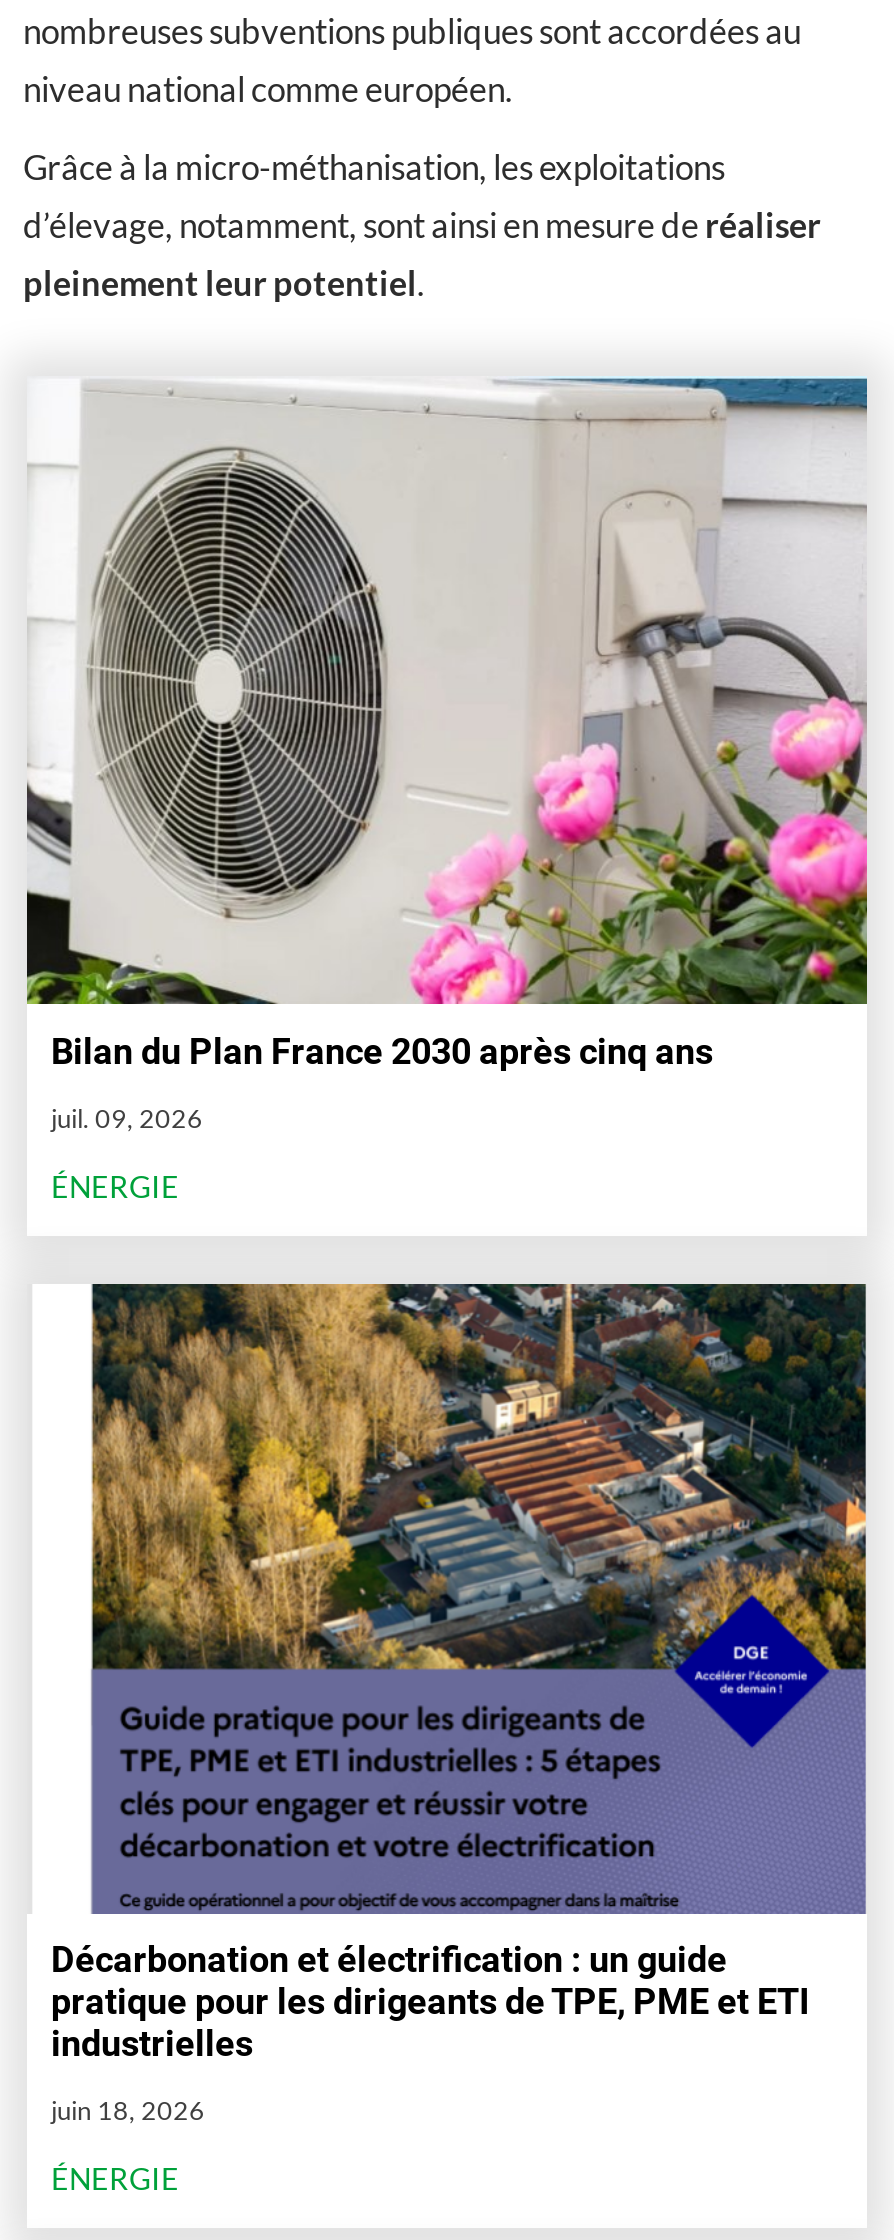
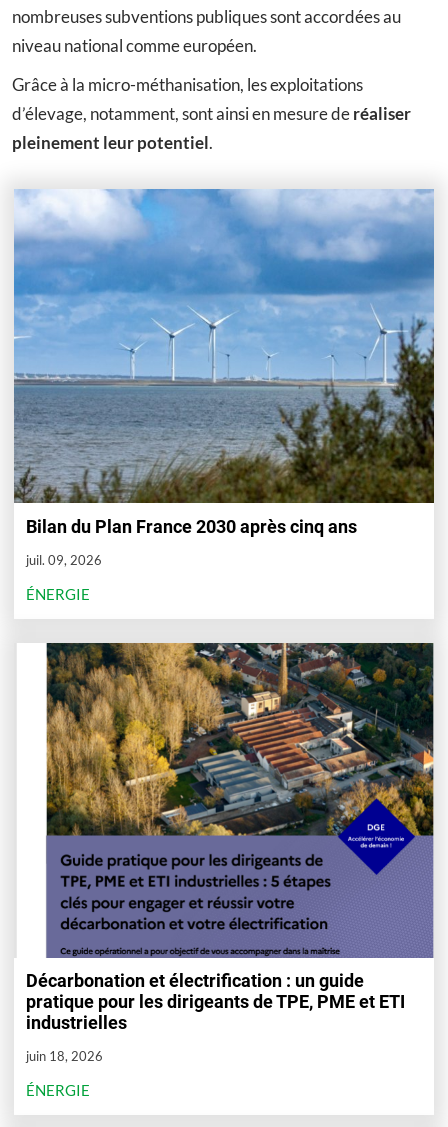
- [image]
+ [image]
